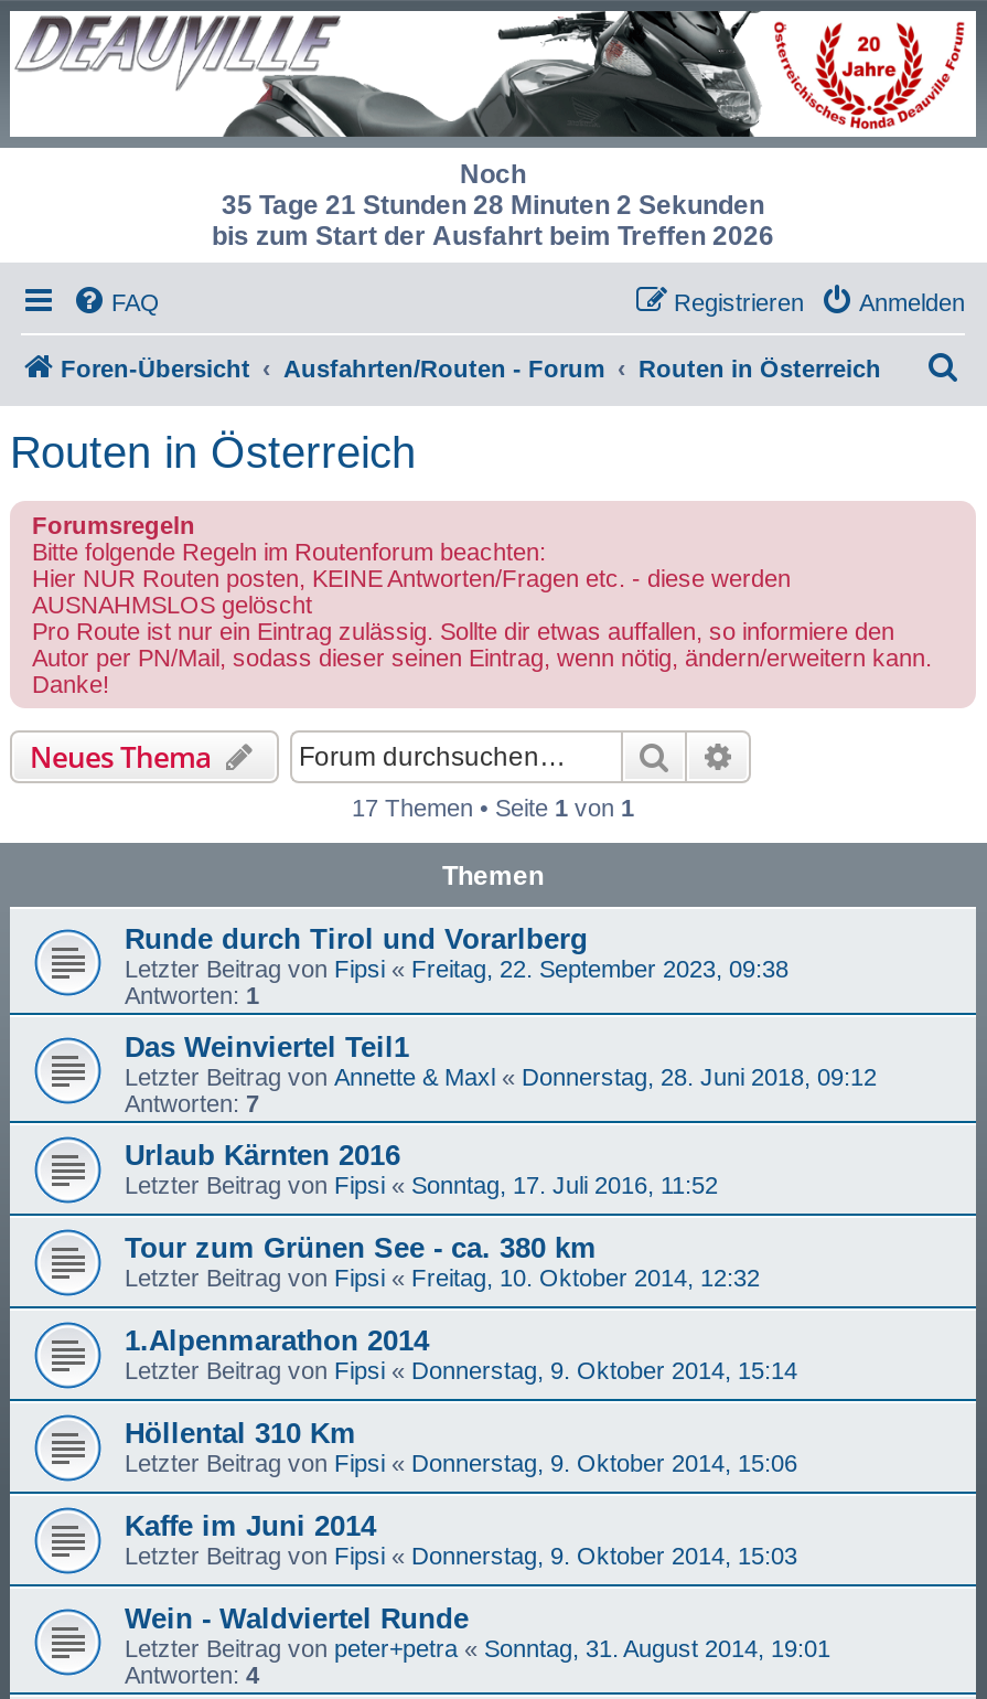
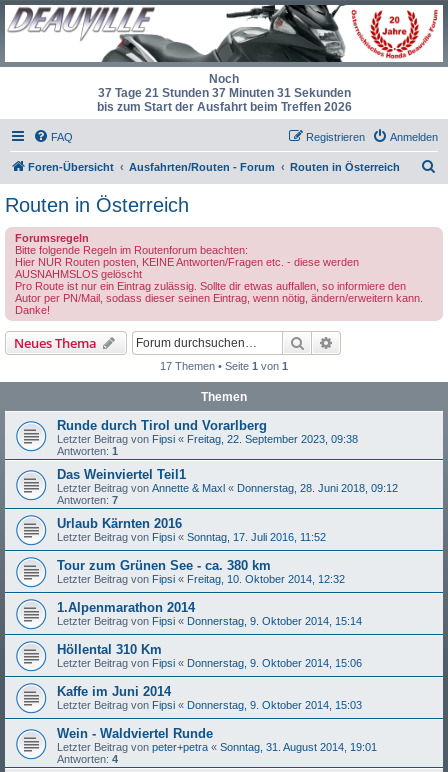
- 35 Tage 21 Stunden 28 Minuten 2 Sekunden
+ 37 Tage 21 Stunden 37 Minuten 31 Sekunden
